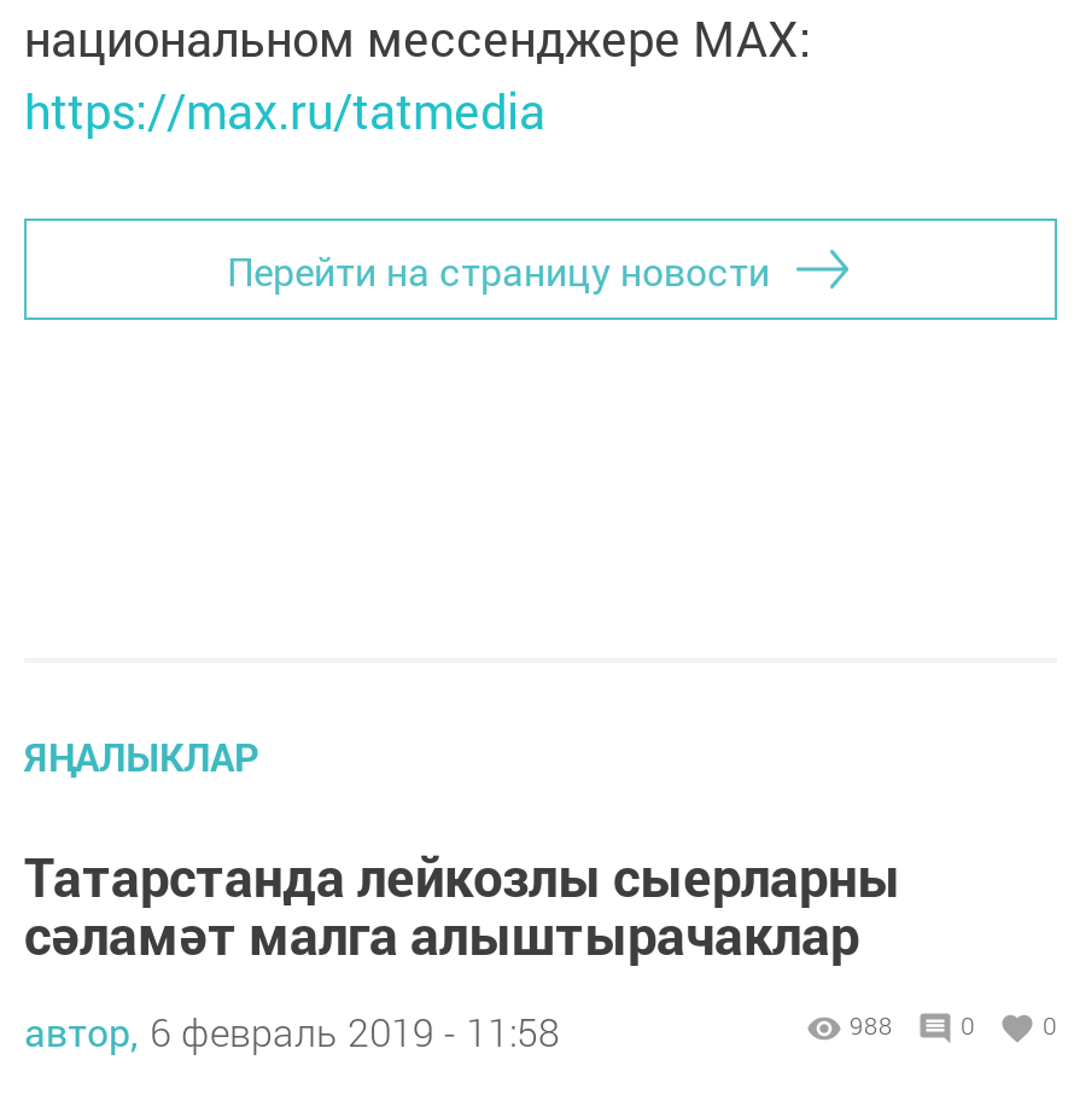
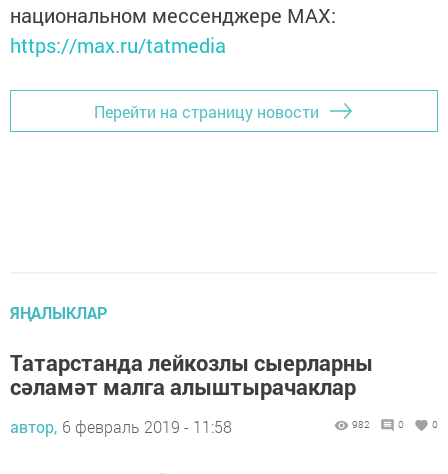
- 988
+ 982
